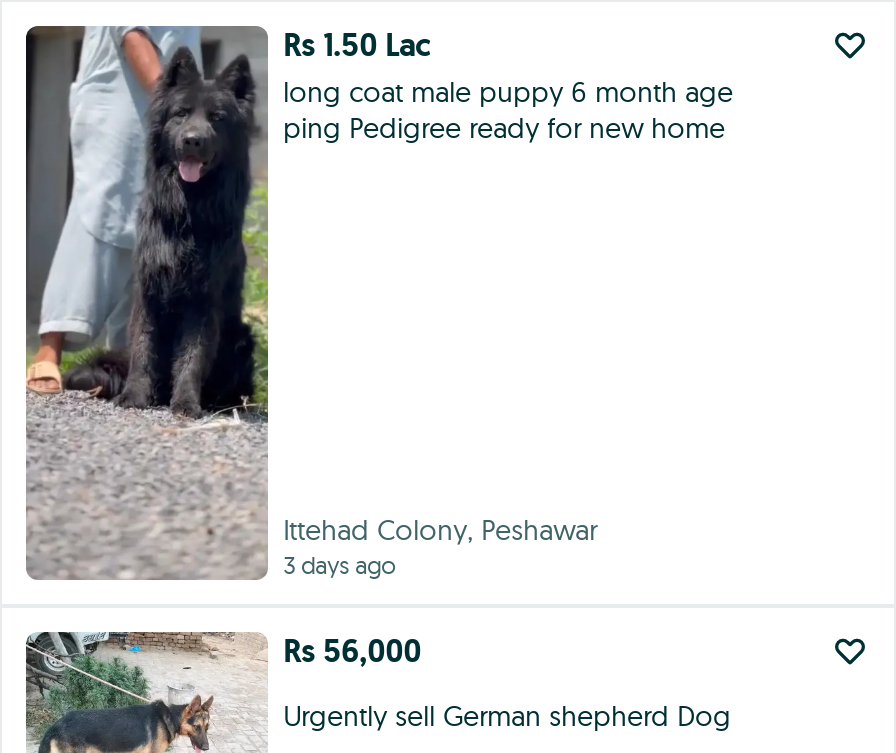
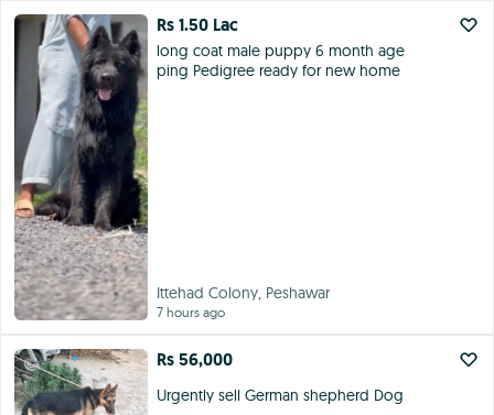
- 3 days ago
+ 7 hours ago
